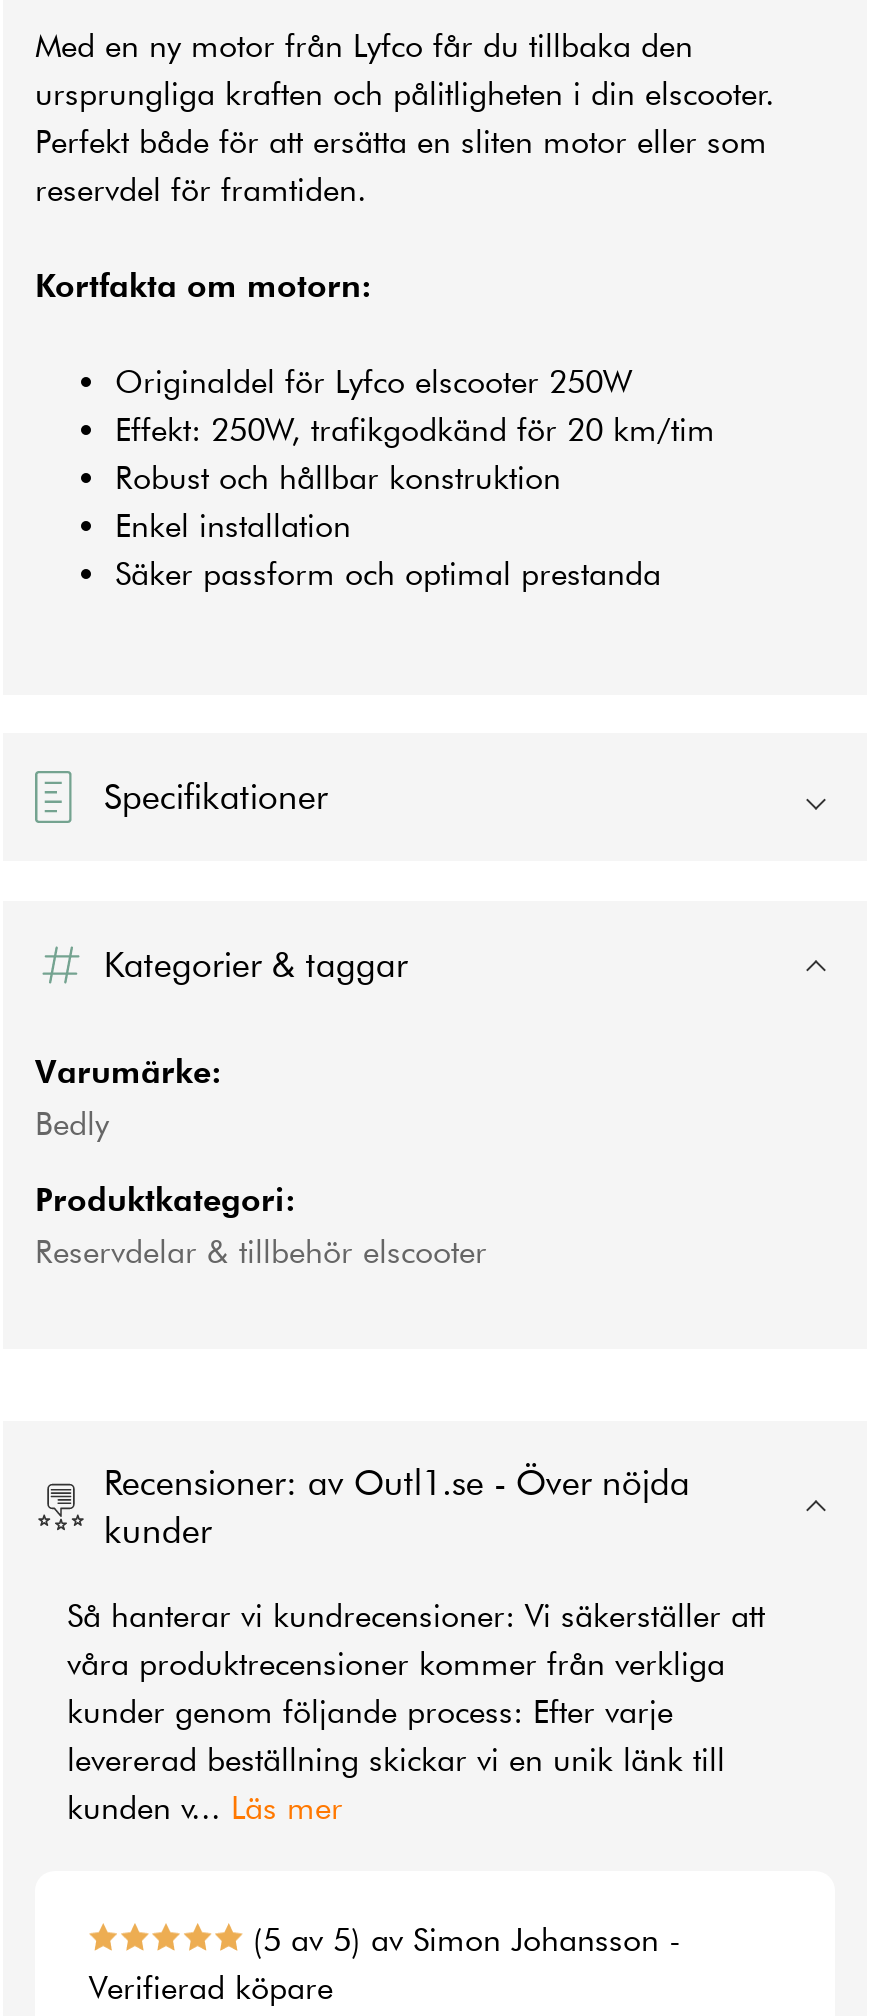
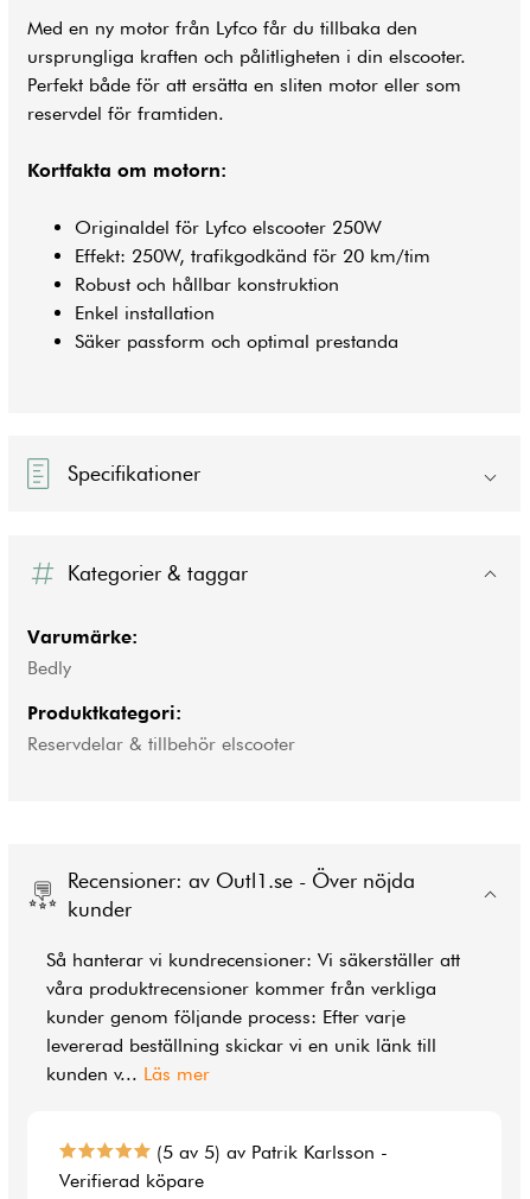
- (5 av 5) av Simon Johansson -
+ (5 av 5) av Patrik Karlsson -
